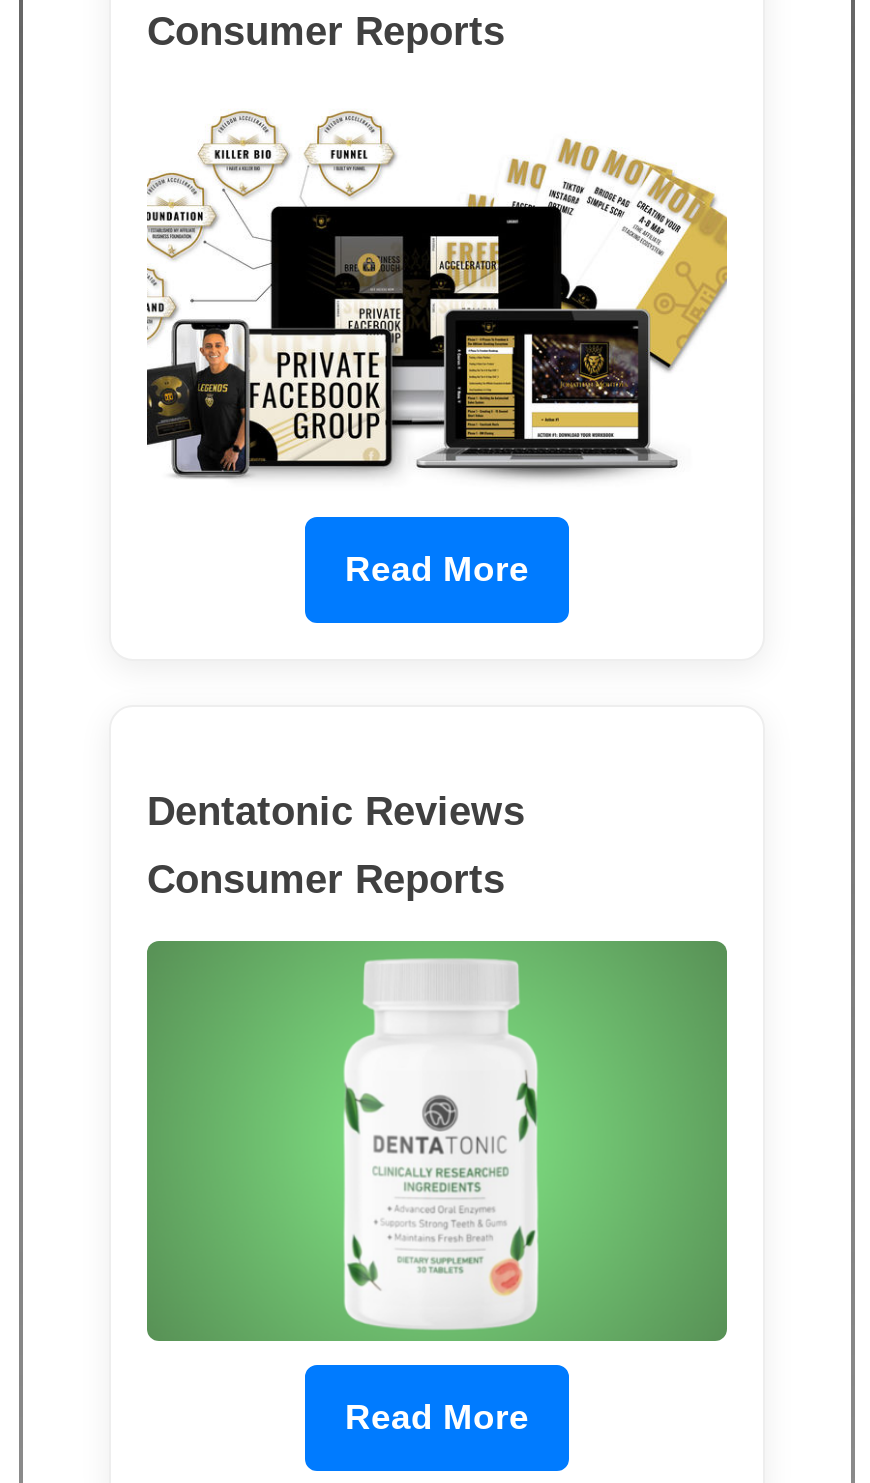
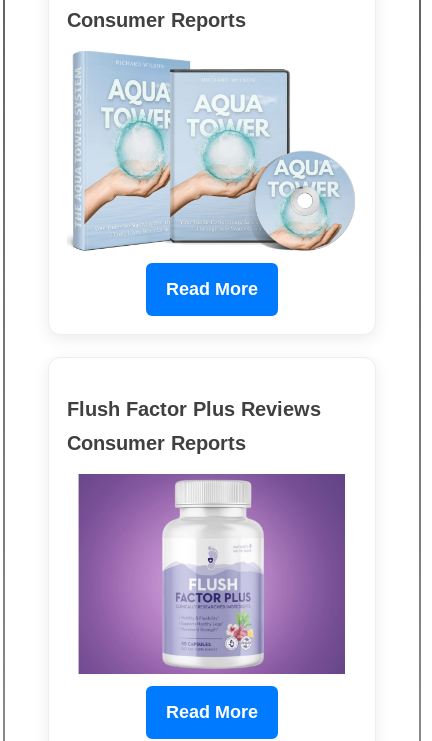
- [image]
+ [image]

- Dentatonic Reviews
+ Flush Factor Plus Reviews

- [image]
+ [image]
